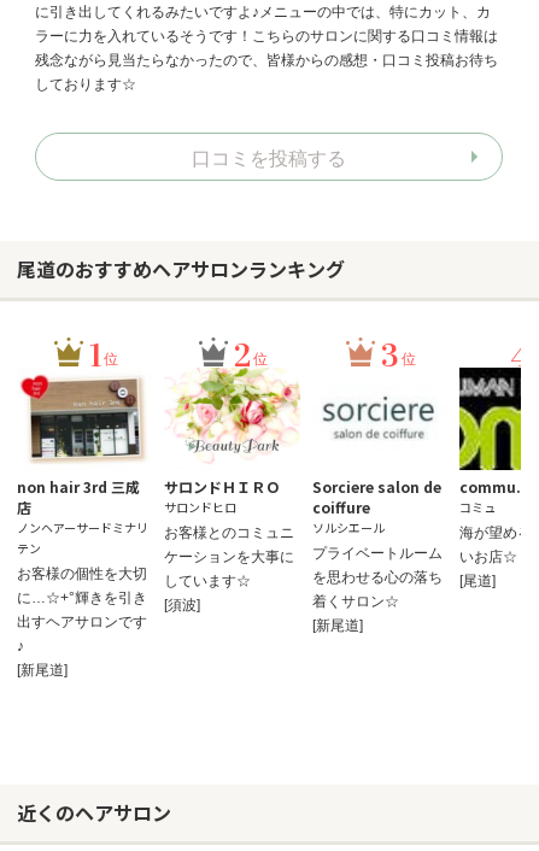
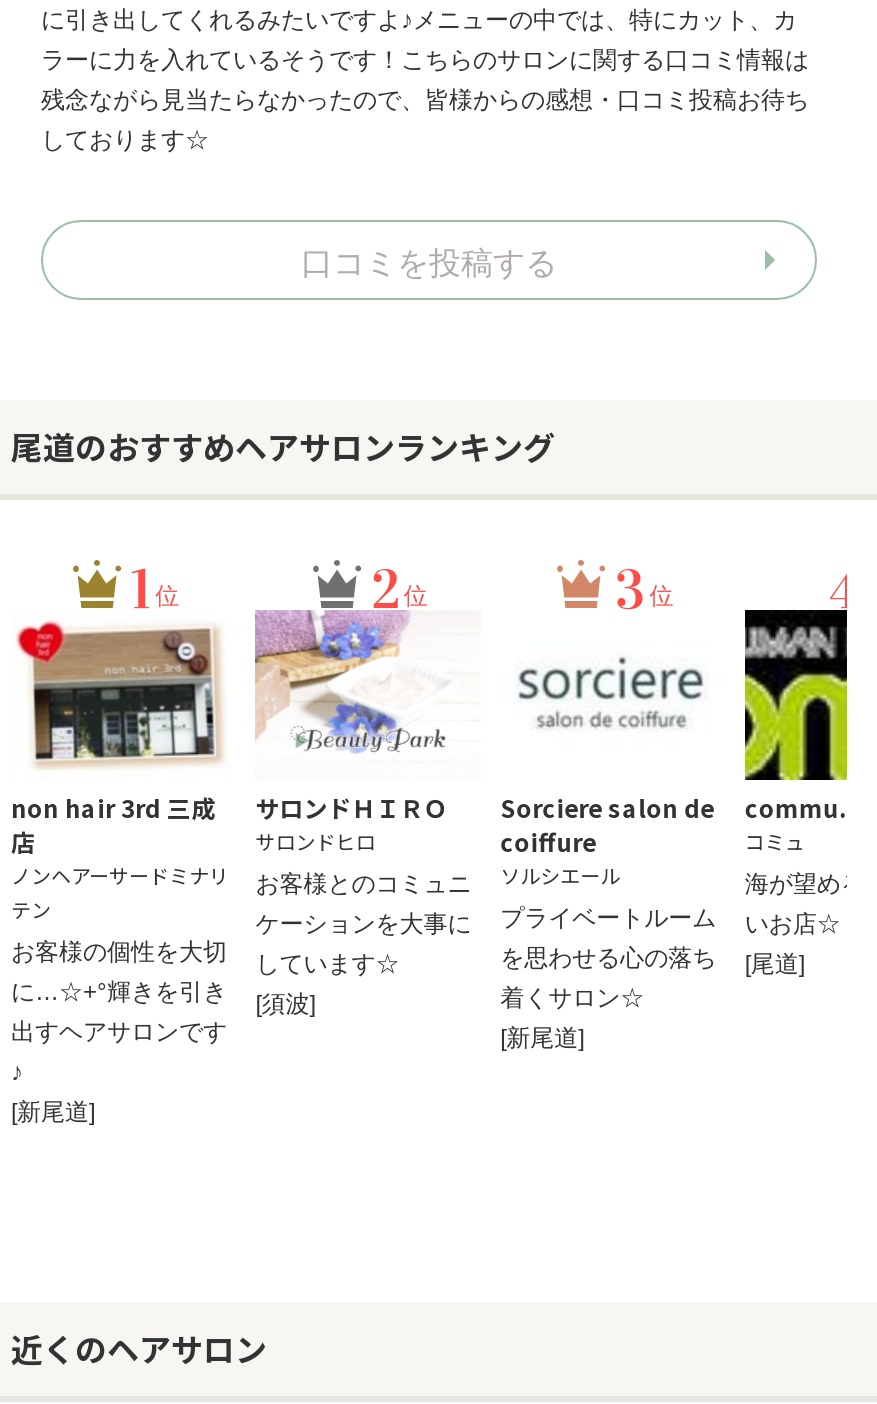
- [image]
+ [image]
